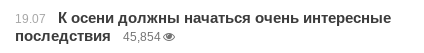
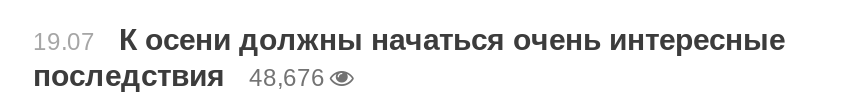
- последствия 45,854
+ последствия 48,676
